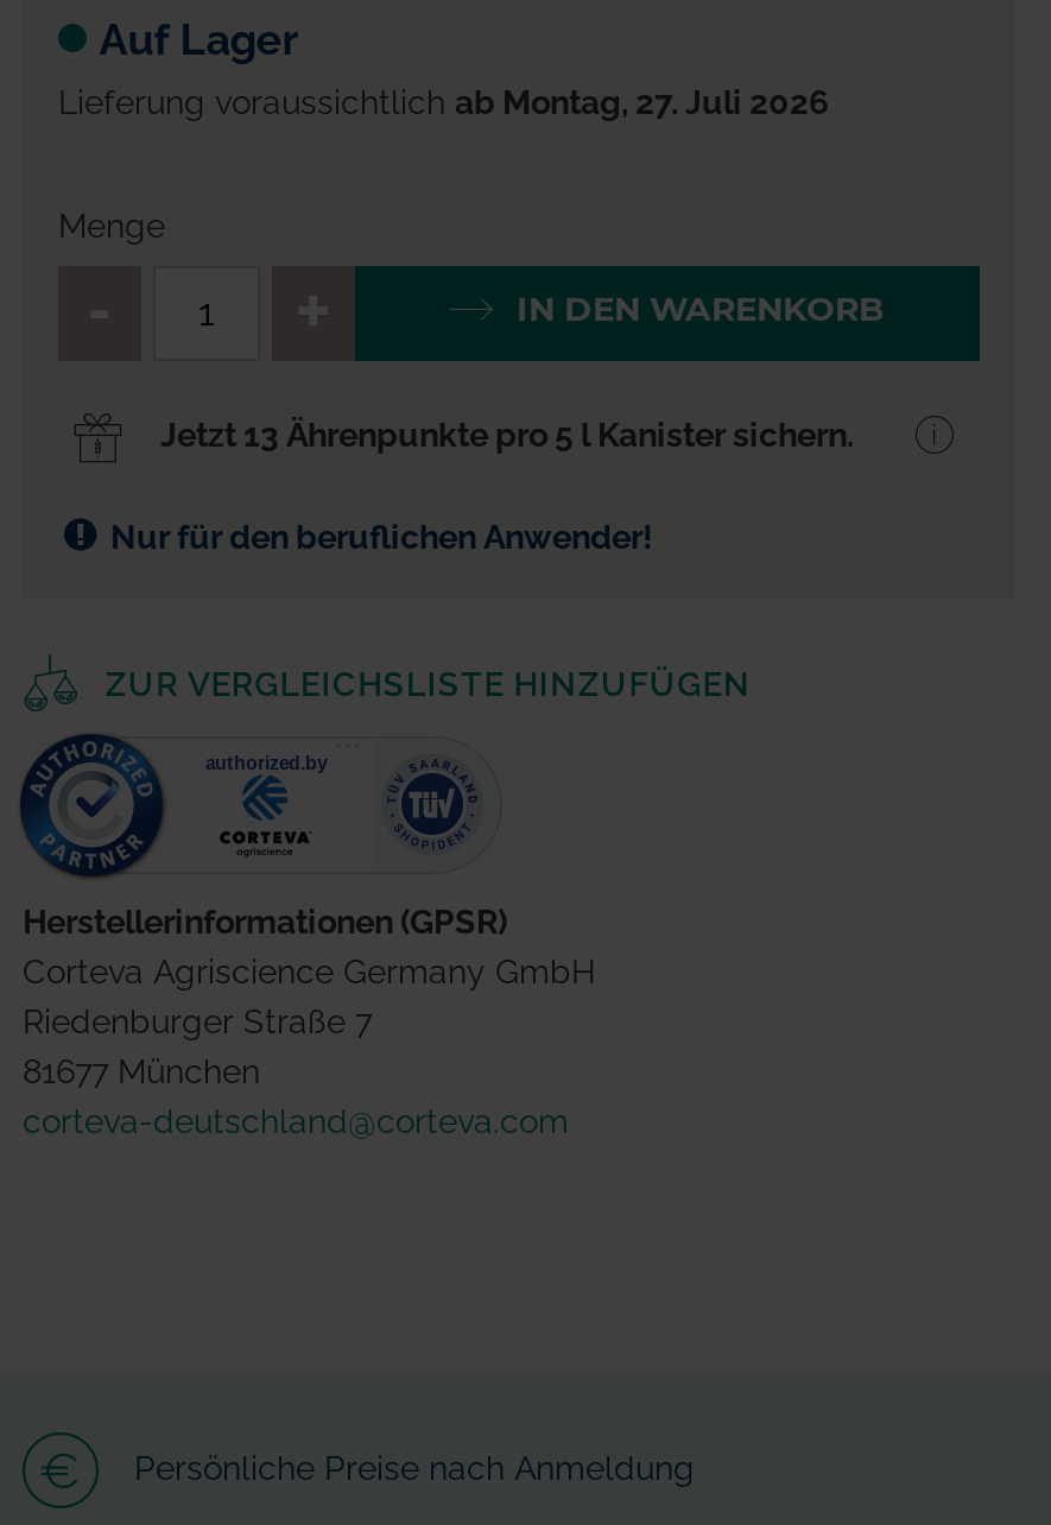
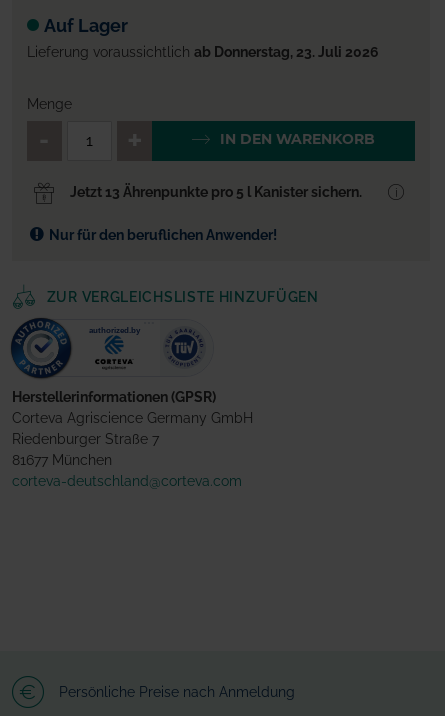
- Lieferung voraussichtlich ab Montag, 27. Juli 2026
+ Lieferung voraussichtlich ab Donnerstag, 23. Juli 2026
